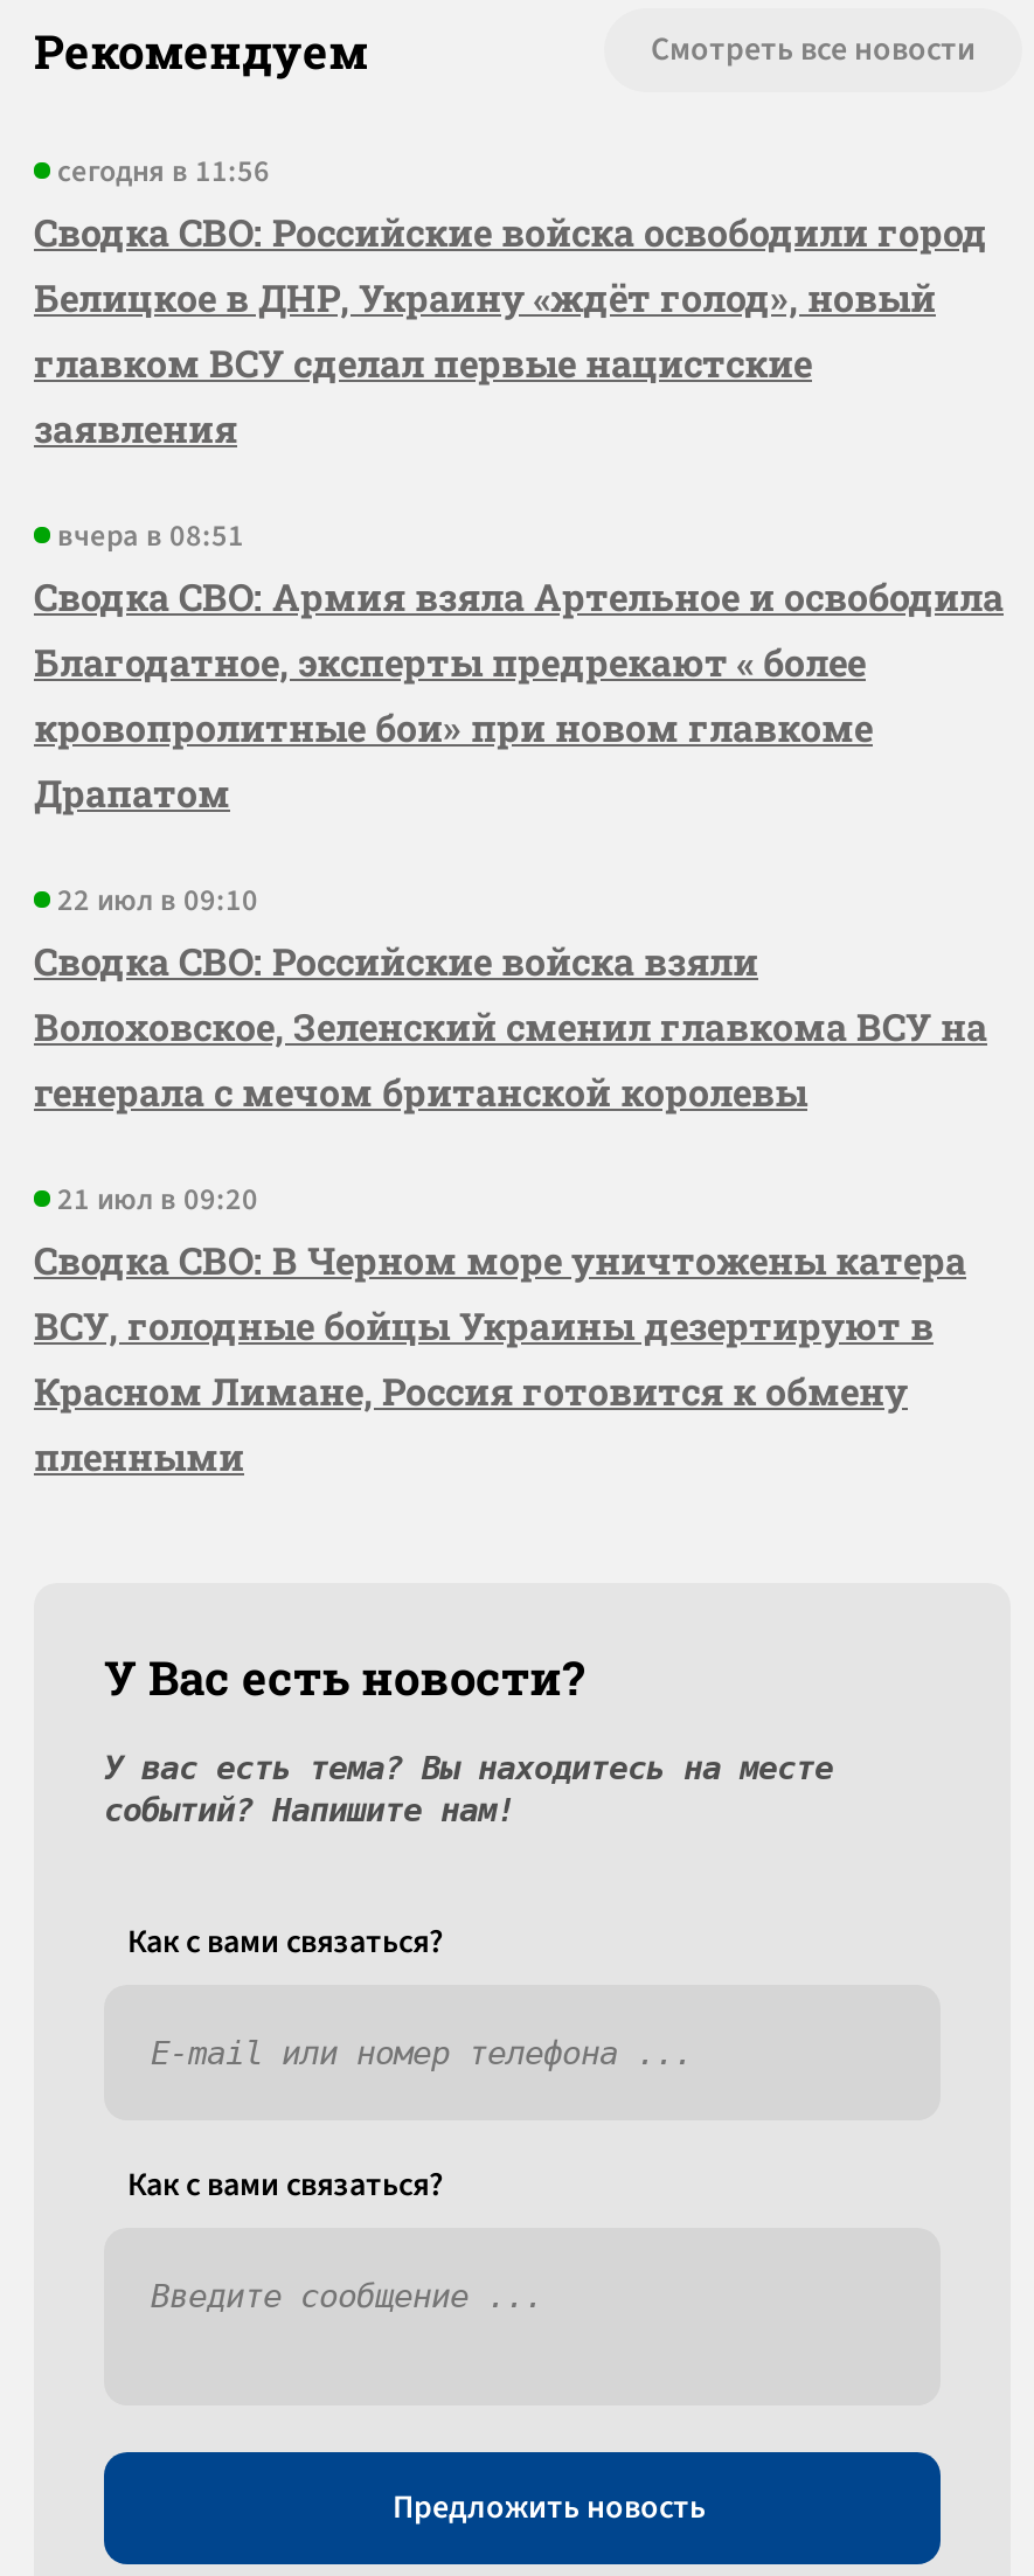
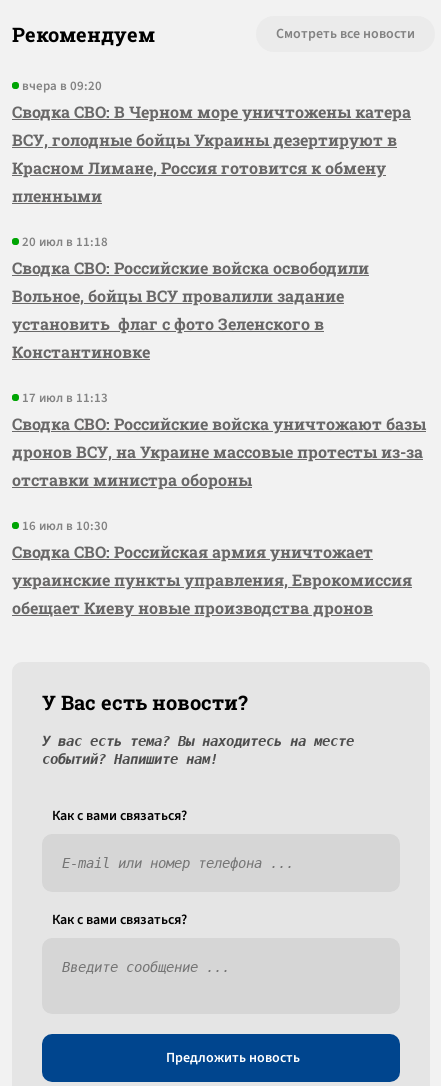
- сегодня в 11:56
- Сводка СВО: Российские войска освободили город
- Белицкое в ДНР, Украину «ждёт голод», новый
- главком ВСУ сделал первые нацистские
- заявления
- вчера в 08:51
- Сводка СВО: Армия взяла Артельное и освободила
- Благодатное, эксперты предрекают « более
- кровопролитные бои» при новом главкоме
- Драпатом
- 22 июл в 09:10
- Сводка СВО: Российские войска взяли
- Волоховское, Зеленский сменил главкома ВСУ на
- генерала с мечом британской королевы
- 21 июл в 09:20
+ вчера в 09:20

moved up: Сводка СВО: В Черном море уничтожены катера | ВСУ, голодные бойцы Украины дезертируют в | Красном Лимане, Россия готовится к обмену | пленными

+ 20 июл в 11:18
+ Сводка СВО: Российские войска освободили
+ Вольное, бойцы ВСУ провалили задание
+ установить флаг с фото Зеленского в
+ Константиновке
+ 17 июл в 11:13
+ Сводка СВО: Российские войска уничтожают базы
+ дронов ВСУ, на Украине массовые протесты из-за
+ отставки министра обороны
+ 16 июл в 10:30
+ Сводка СВО: Российская армия уничтожает
+ украинские пункты управления, Еврокомиссия
+ обещает Киеву новые производства дронов
